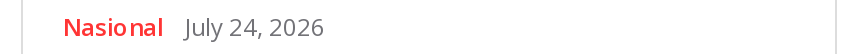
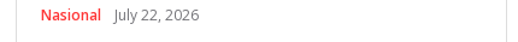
- Nasional July 24, 2026
+ Nasional July 22, 2026
